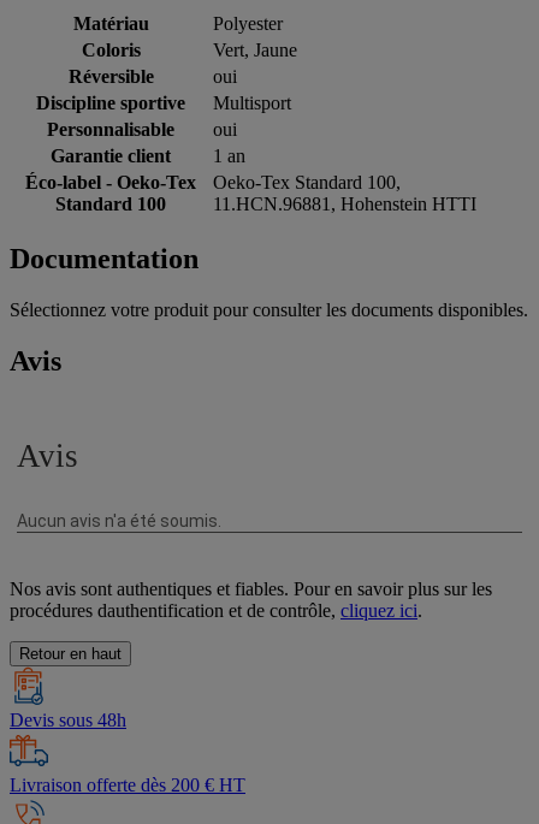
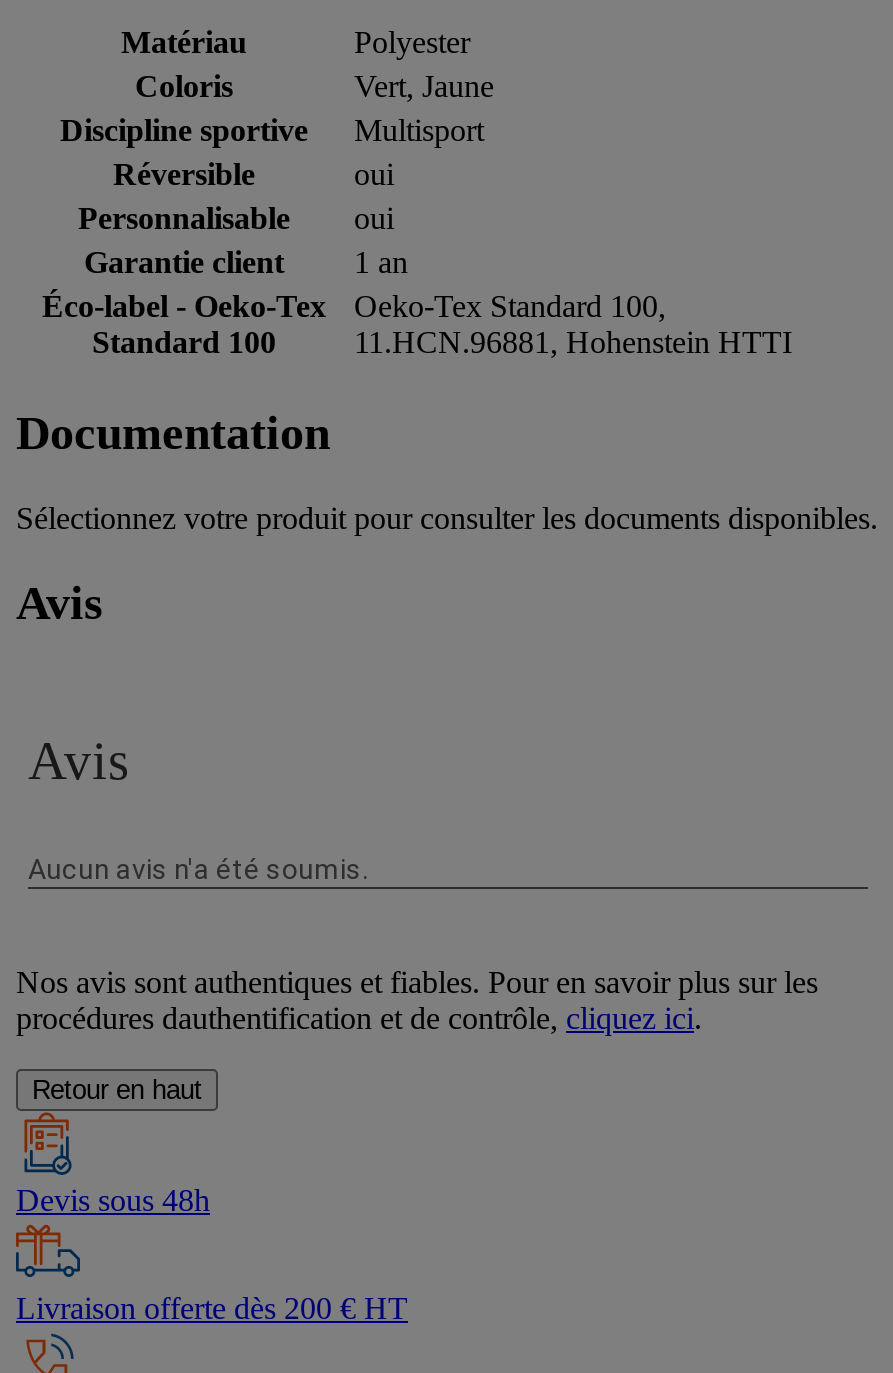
moved down: Réversible | oui

moved up: Discipline sportive | Multisport
